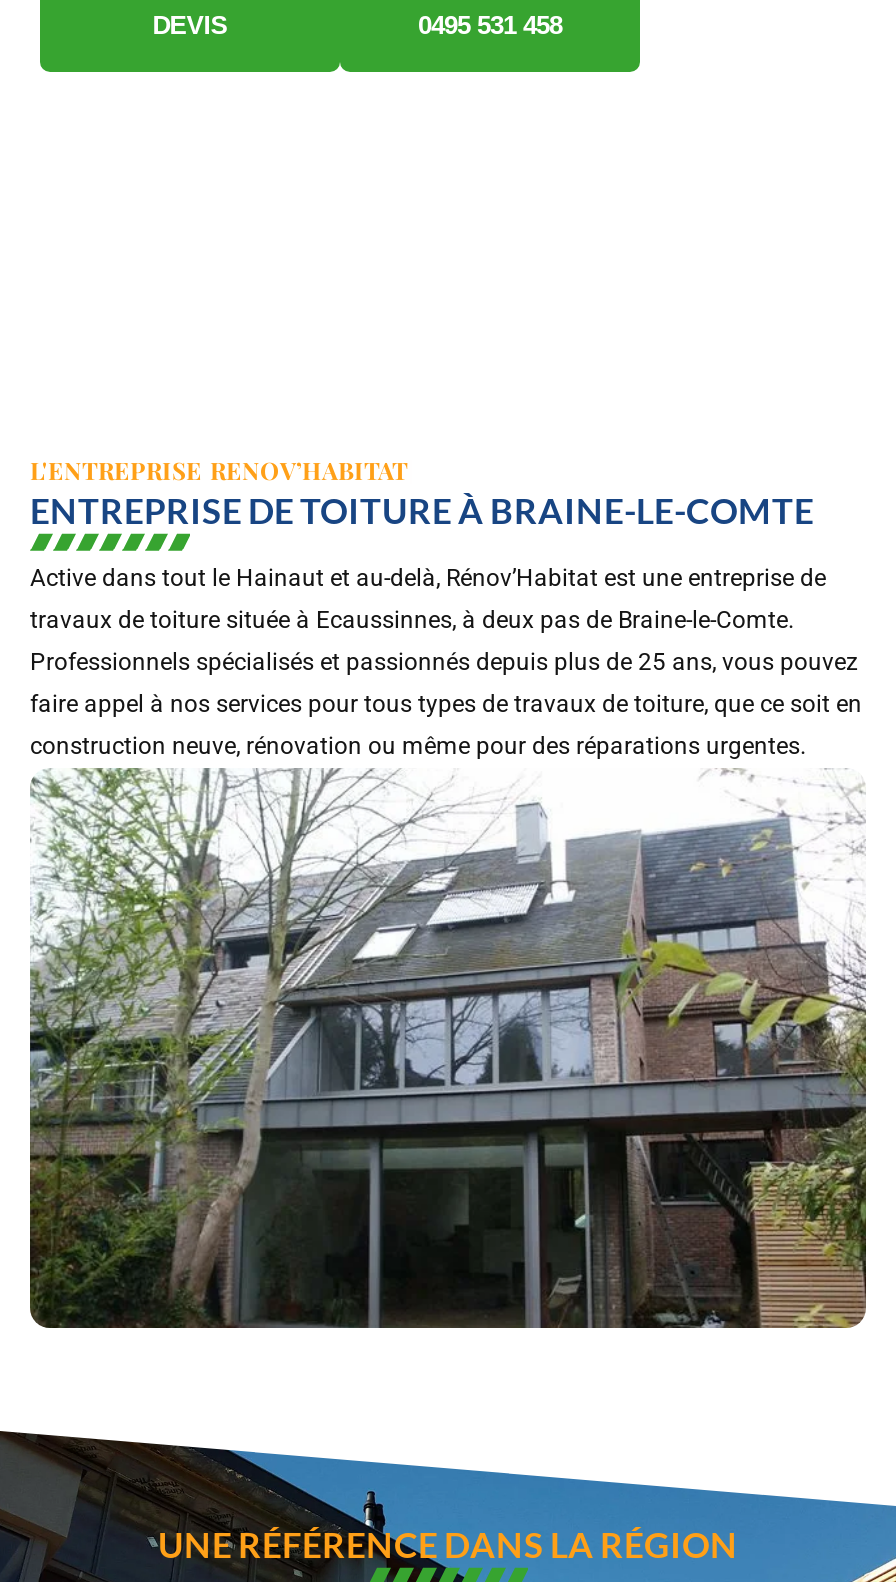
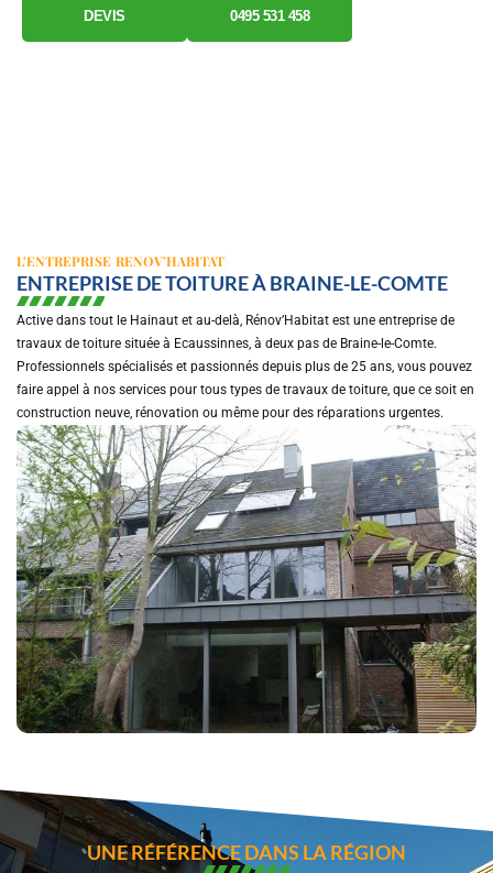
- L'ENTREPRISE RENOV’HABITAT
+ L'ENTREPRISE
